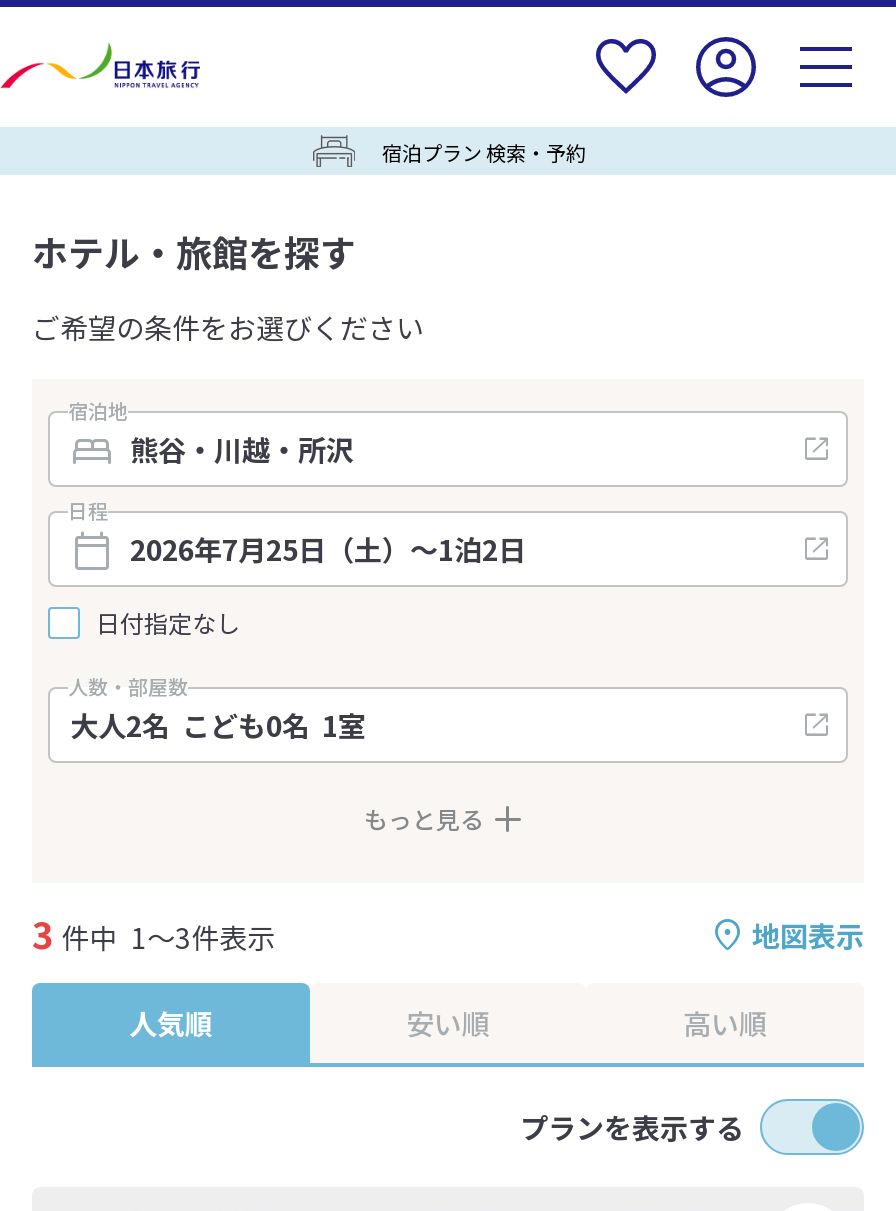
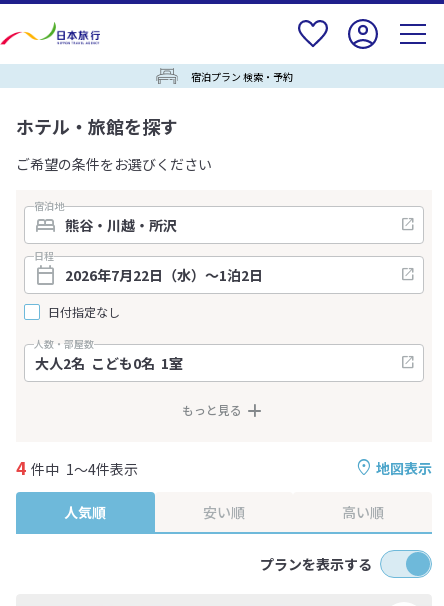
- 3 件中 1～3件表示
+ 4 件中 1～4件表示
